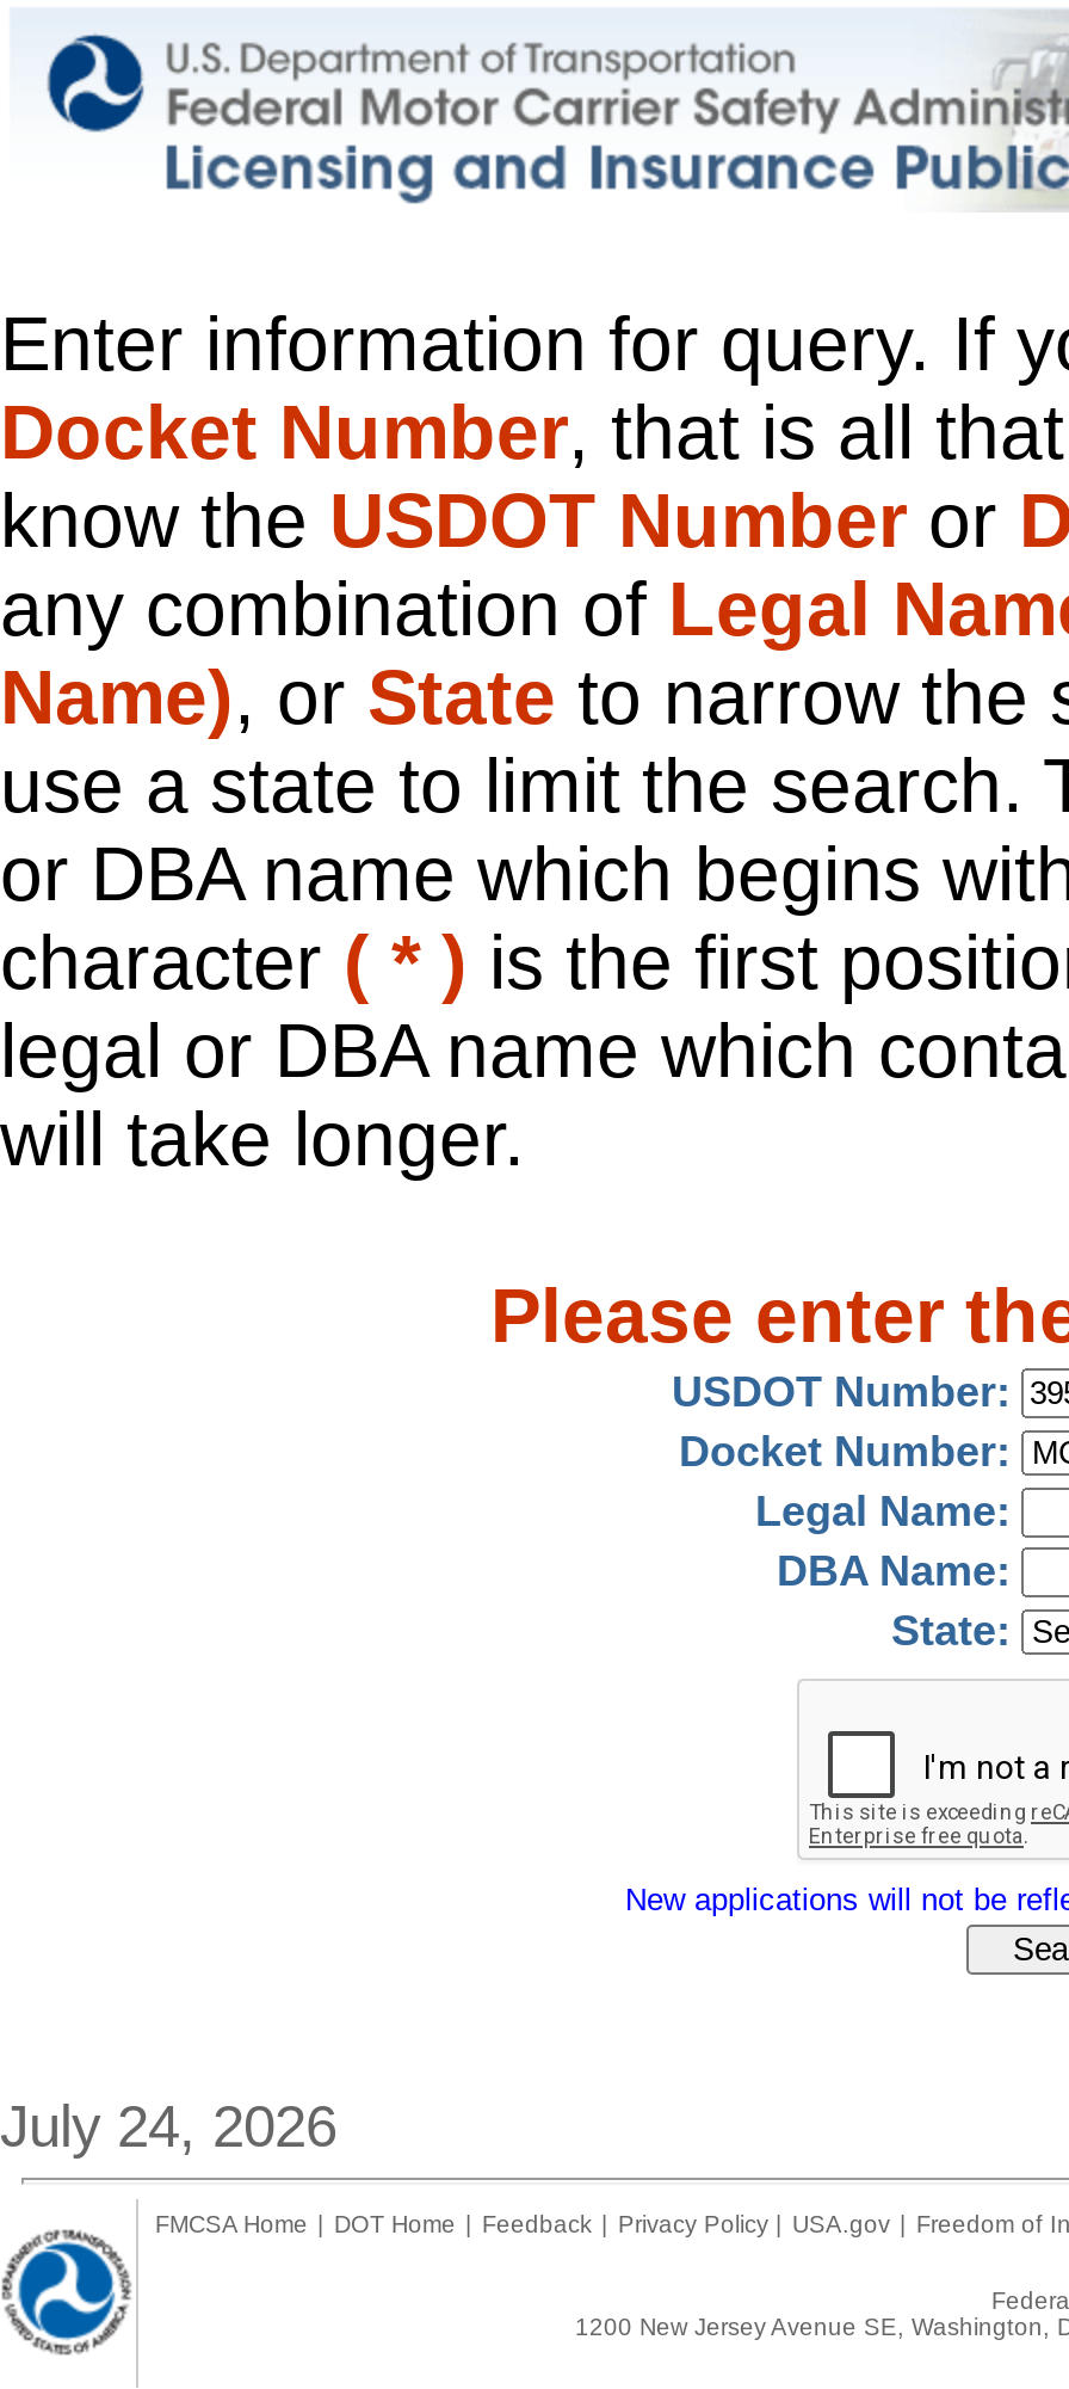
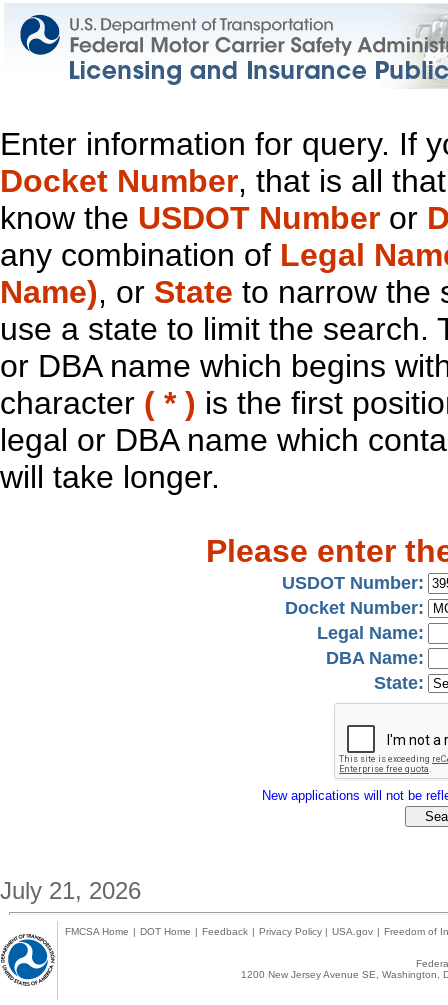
- July 24, 2026
+ July 21, 2026
